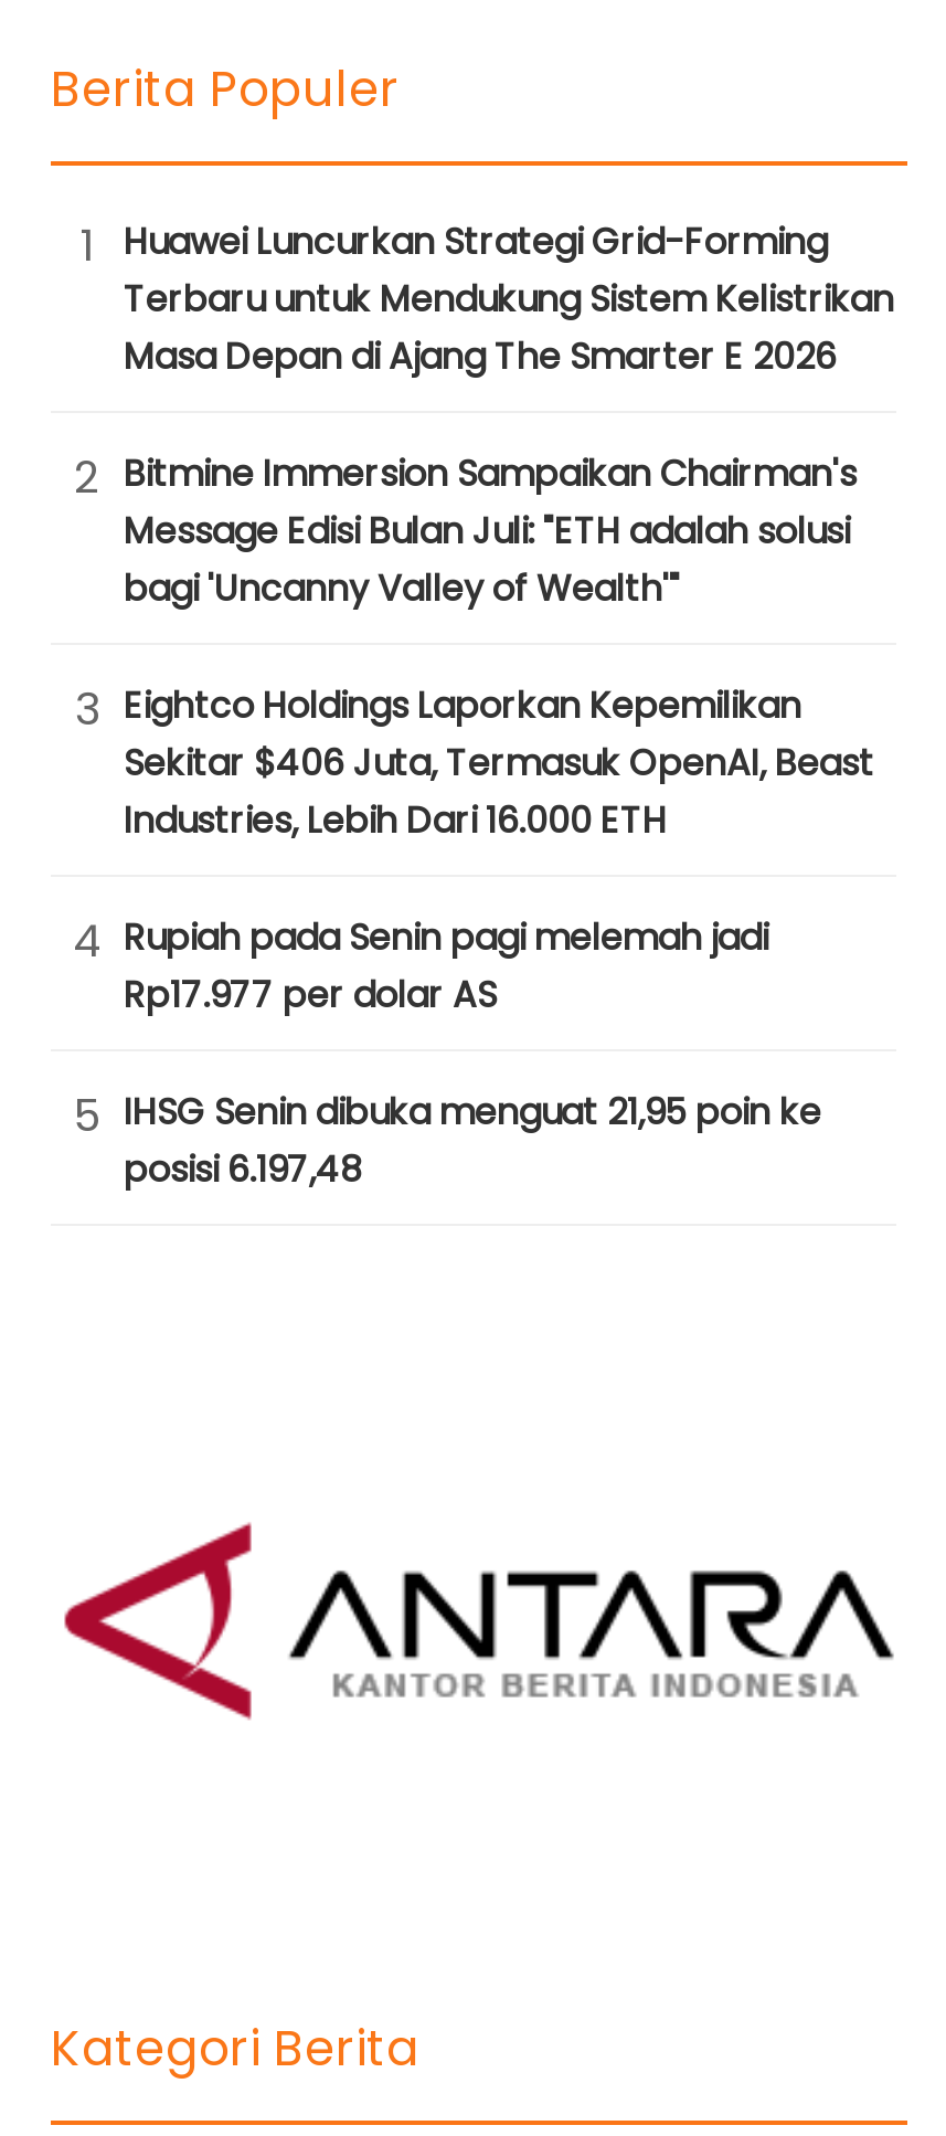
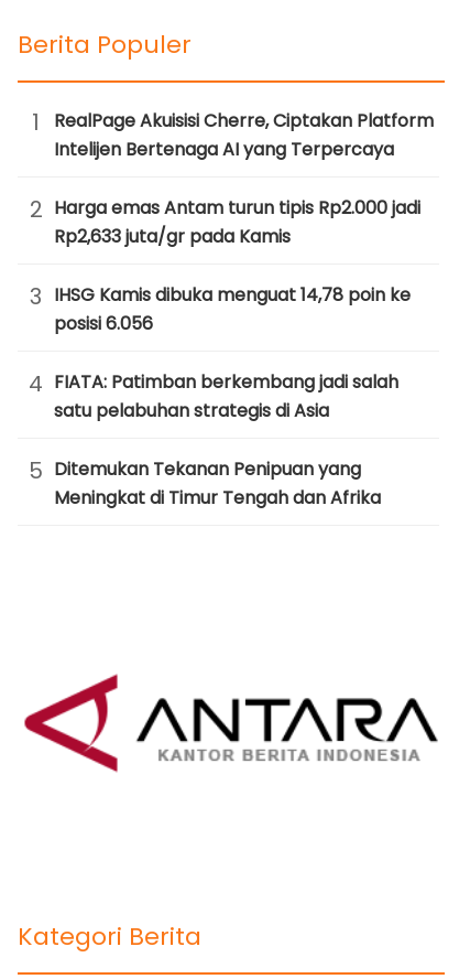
- 1 Huawei Luncurkan Strategi Grid-Forming
- Terbaru untuk Mendukung Sistem Kelistrikan
- Masa Depan di Ajang The Smarter E 2026
+ 1 RealPage Akuisisi Cherre, Ciptakan Platform
+ Intelijen Bertenaga AI yang Terpercaya

- 2 Bitmine Immersion Sampaikan Chairman's
- Message Edisi Bulan Juli: "ETH adalah solusi
- bagi 'Uncanny Valley of Wealth'"
+ 2 Harga emas Antam turun tipis Rp2.000 jadi
+ Rp2,633 juta/gr pada Kamis

- 3 Eightco Holdings Laporkan Kepemilikan
- Sekitar $406 Juta, Termasuk OpenAI, Beast
- Industries, Lebih Dari 16.000 ETH
+ 3 IHSG Kamis dibuka menguat 14,78 poin ke
+ posisi 6.056

- 4 Rupiah pada Senin pagi melemah jadi
- Rp17.977 per dolar AS
+ 4 FIATA: Patimban berkembang jadi salah
+ satu pelabuhan strategis di Asia

- 5 IHSG Senin dibuka menguat 21,95 poin ke
- posisi 6.197,48
+ 5 Ditemukan Tekanan Penipuan yang
+ Meningkat di Timur Tengah dan Afrika
